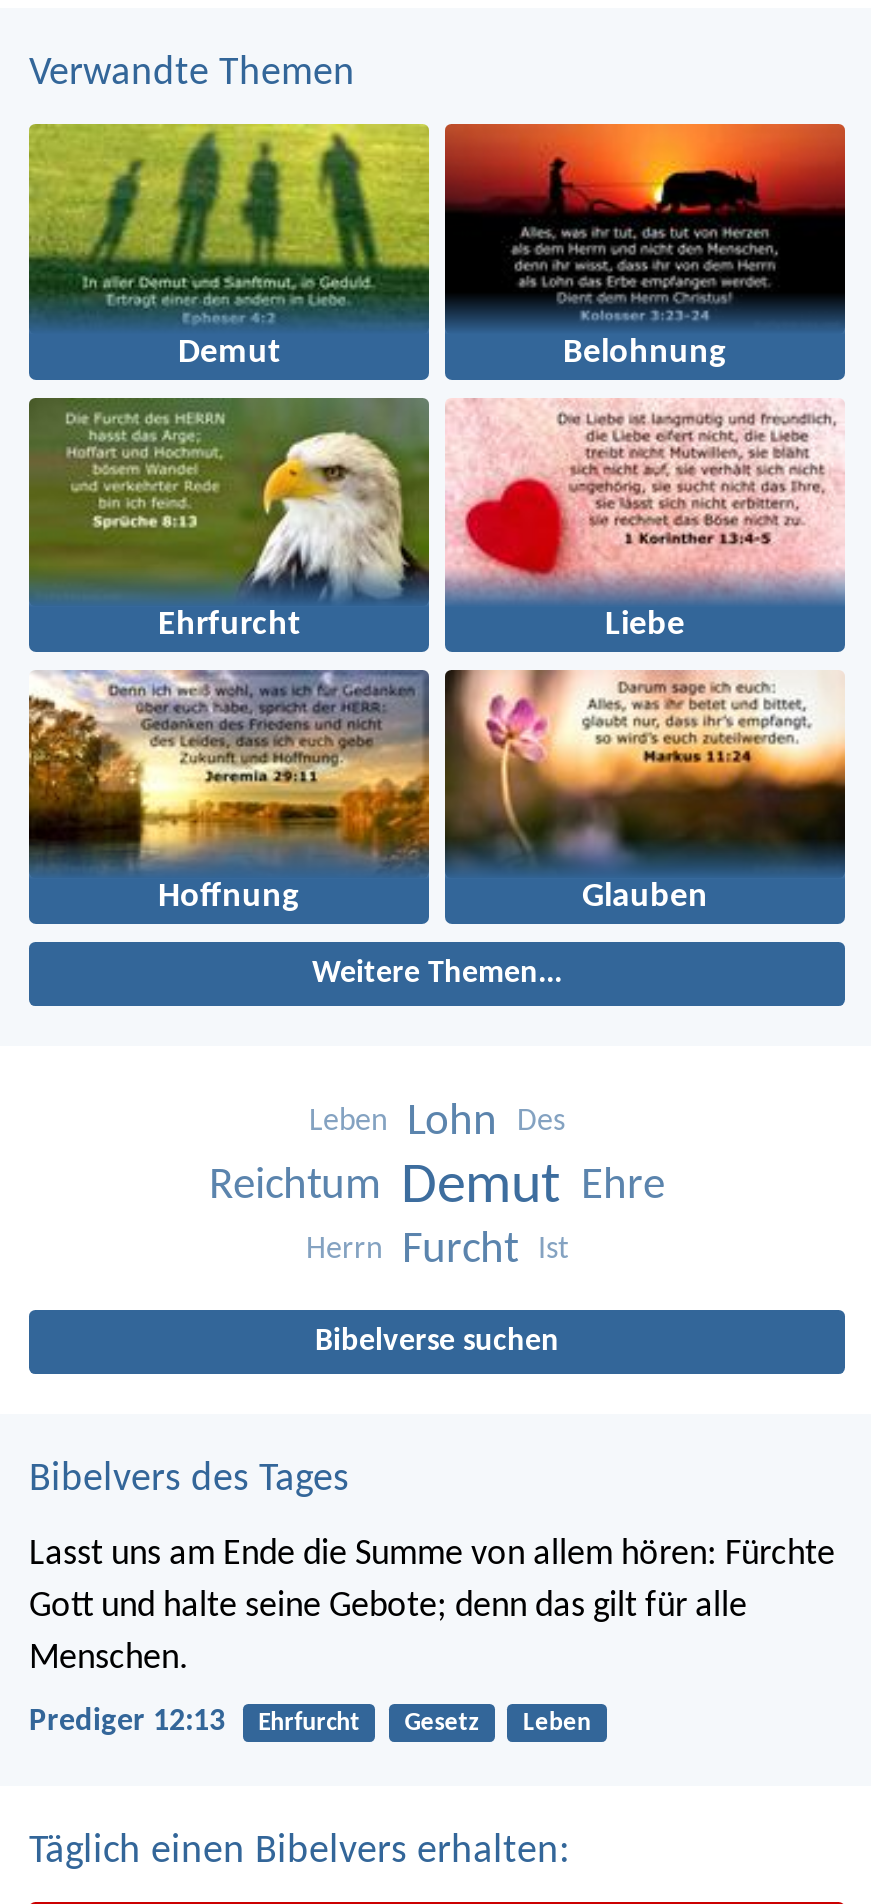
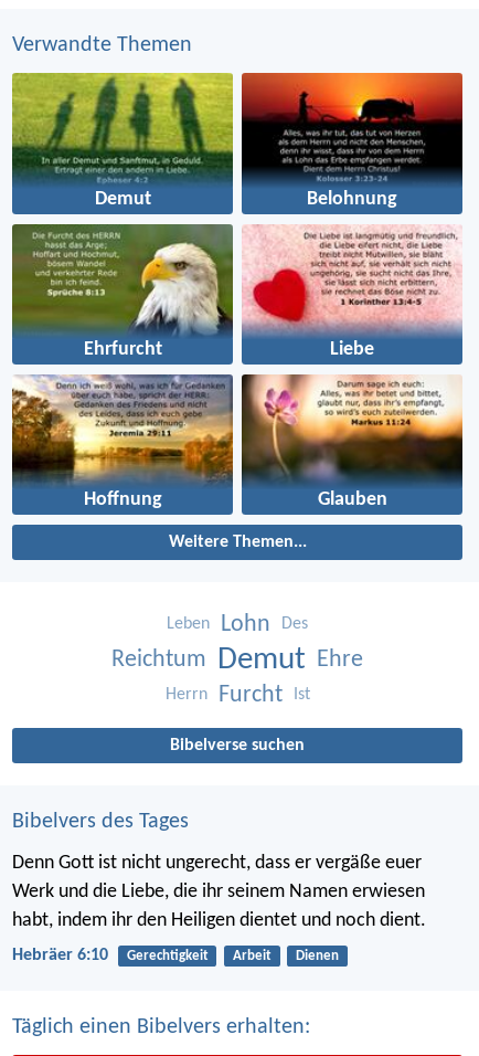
- Lasst uns am Ende die Summe von allem hören: Fürchte
- Gott und halte seine Gebote; denn das gilt für alle
- Menschen.
+ Denn Gott ist nicht ungerecht, dass er vergäße euer
+ Werk und die Liebe, die ihr seinem Namen erwiesen
+ habt, indem ihr den Heiligen dientet und noch dient.

- Prediger 12:13
- Ehrfurcht
- Gesetz
- Leben
+ Hebräer 6:10
+ Gerechtigkeit
+ Arbeit
+ Dienen
